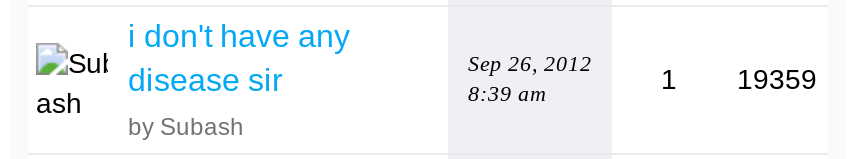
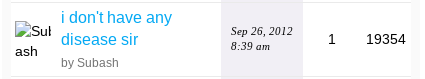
- 1 19359
+ 1 19354
